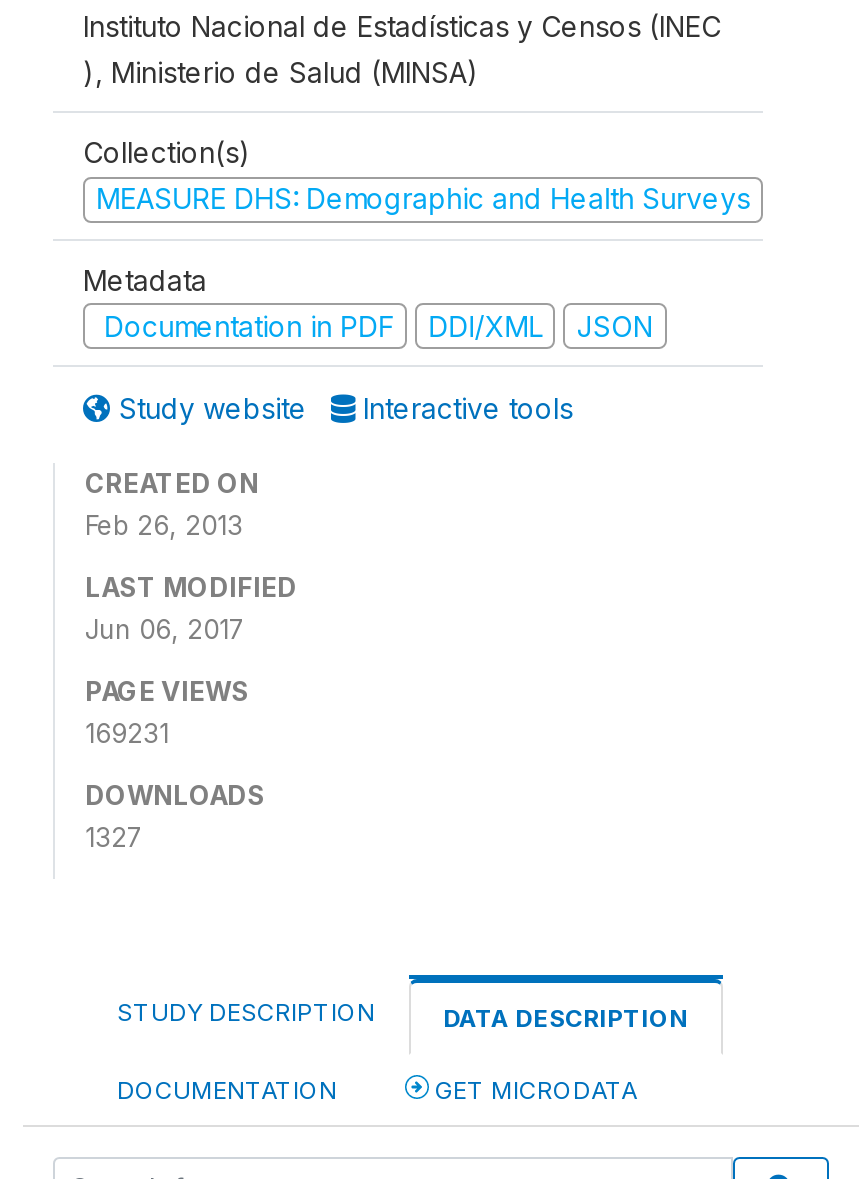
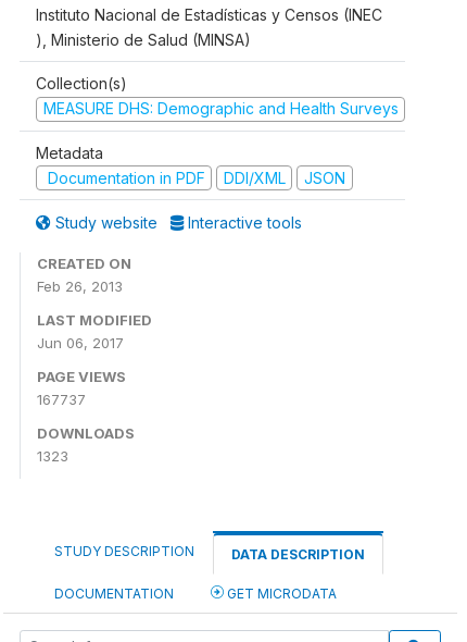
- 169231
+ 167737

- 1327
+ 1323
